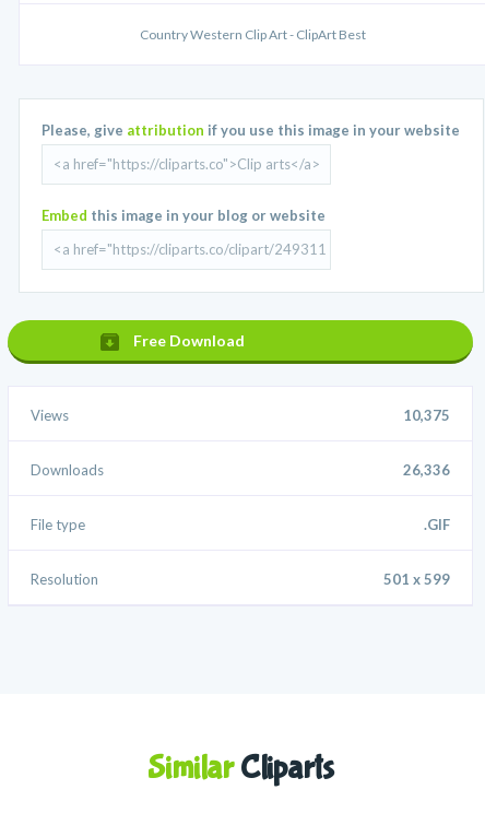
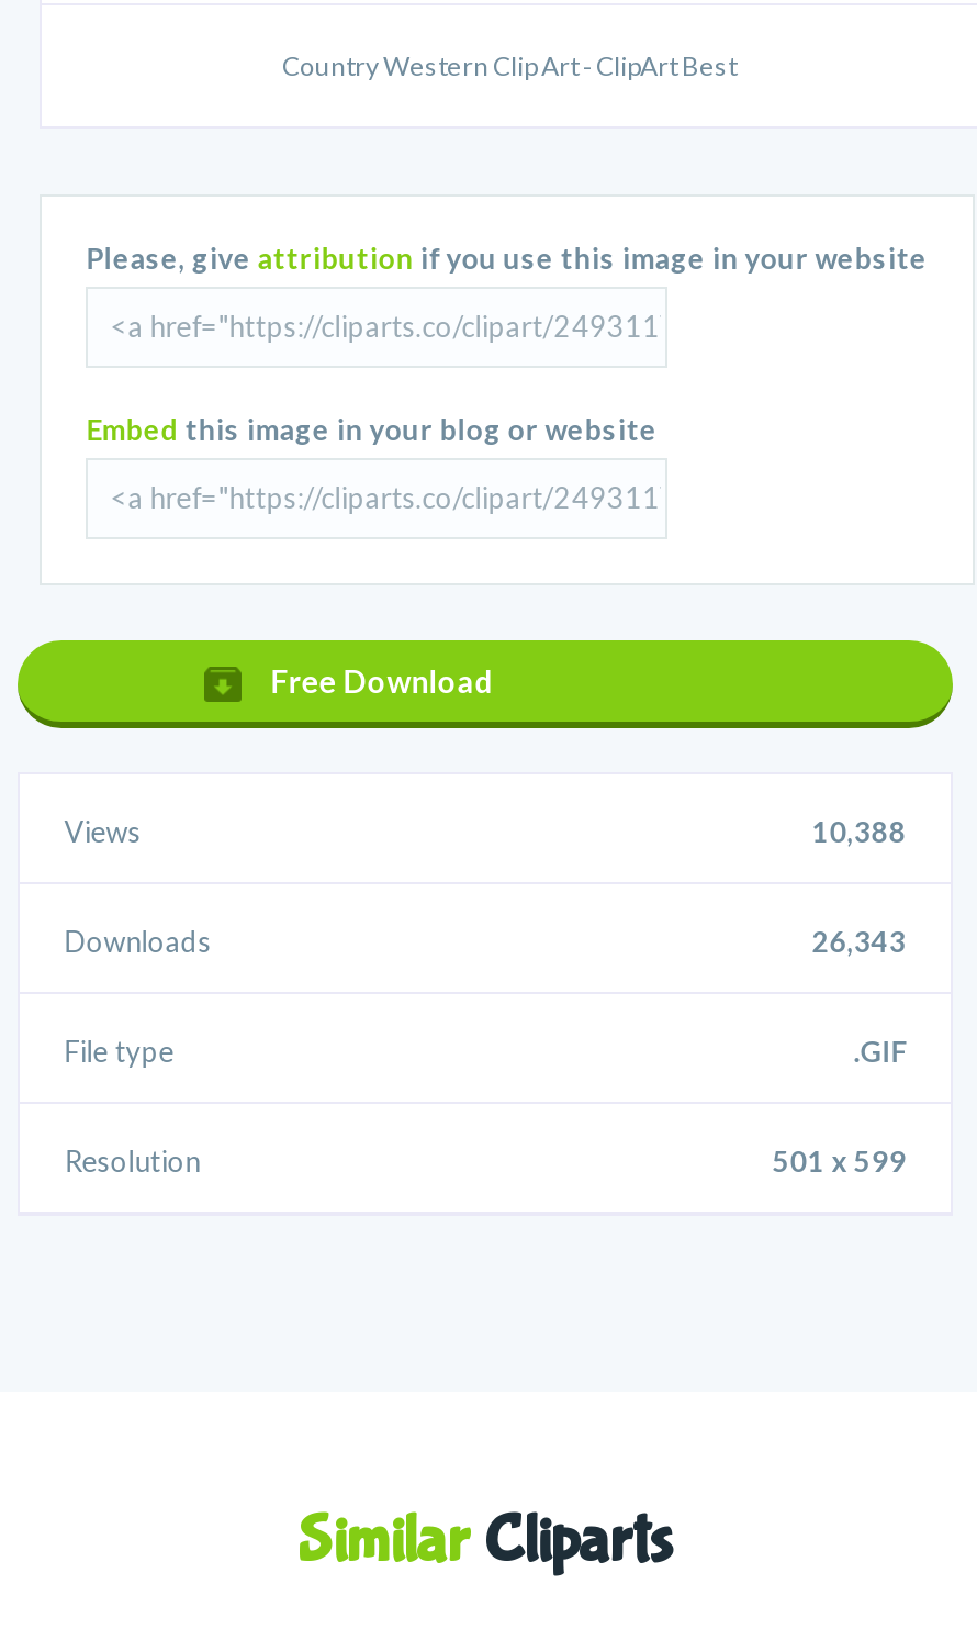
- 10,375
+ 10,388

- 26,336
+ 26,343
